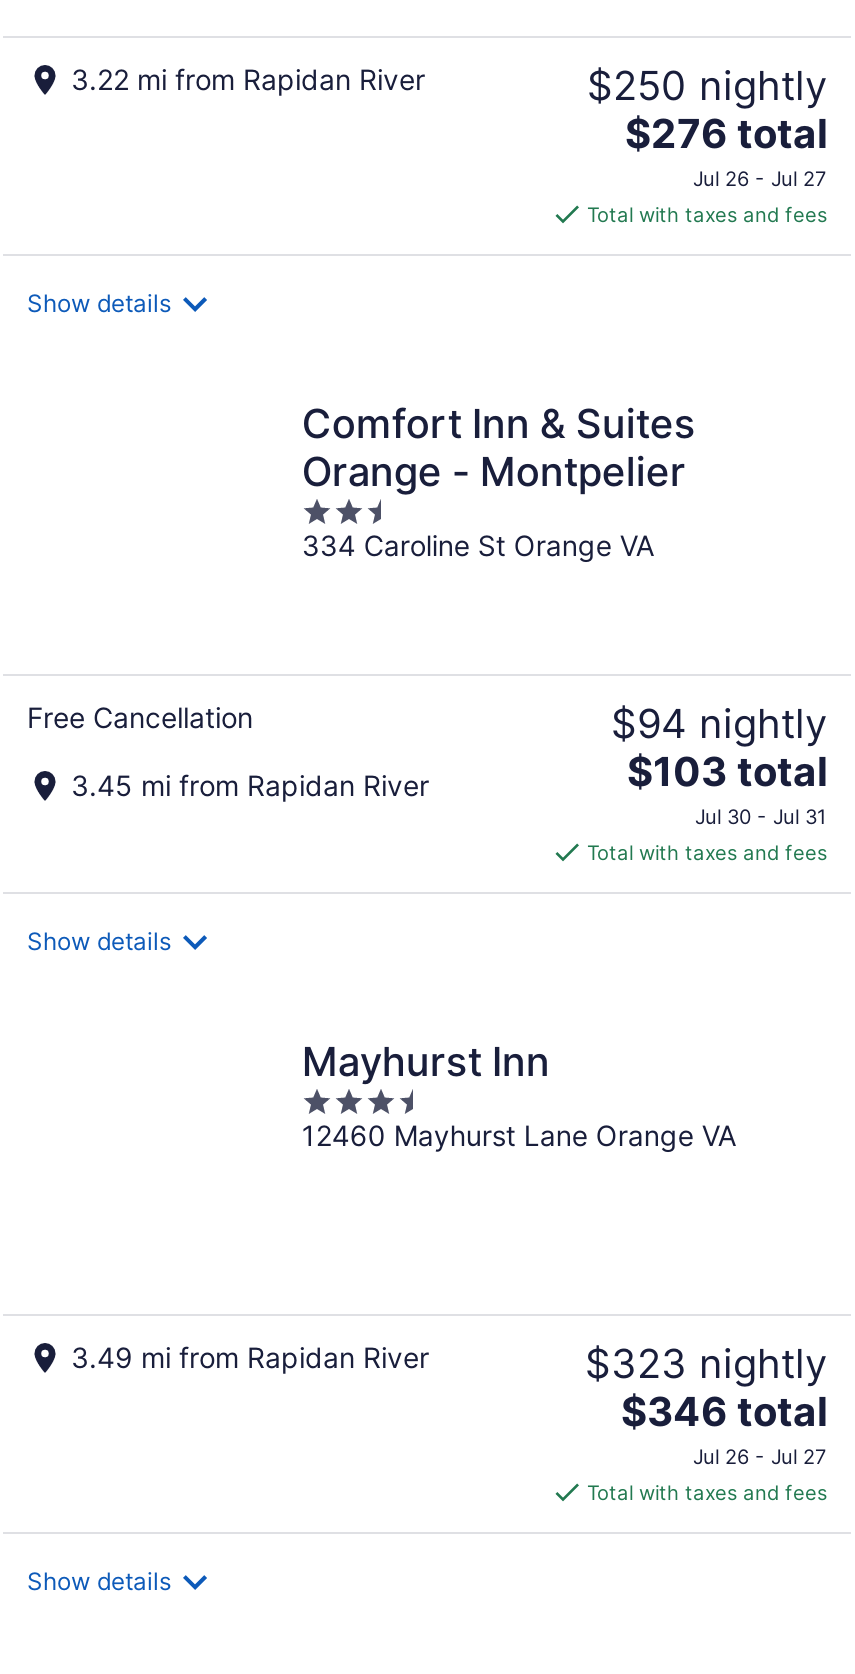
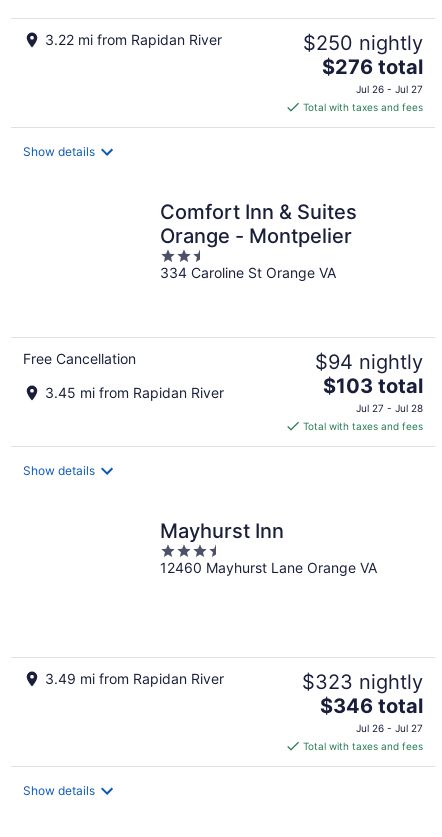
- Jul 30 - Jul 31
+ Jul 27 - Jul 28
